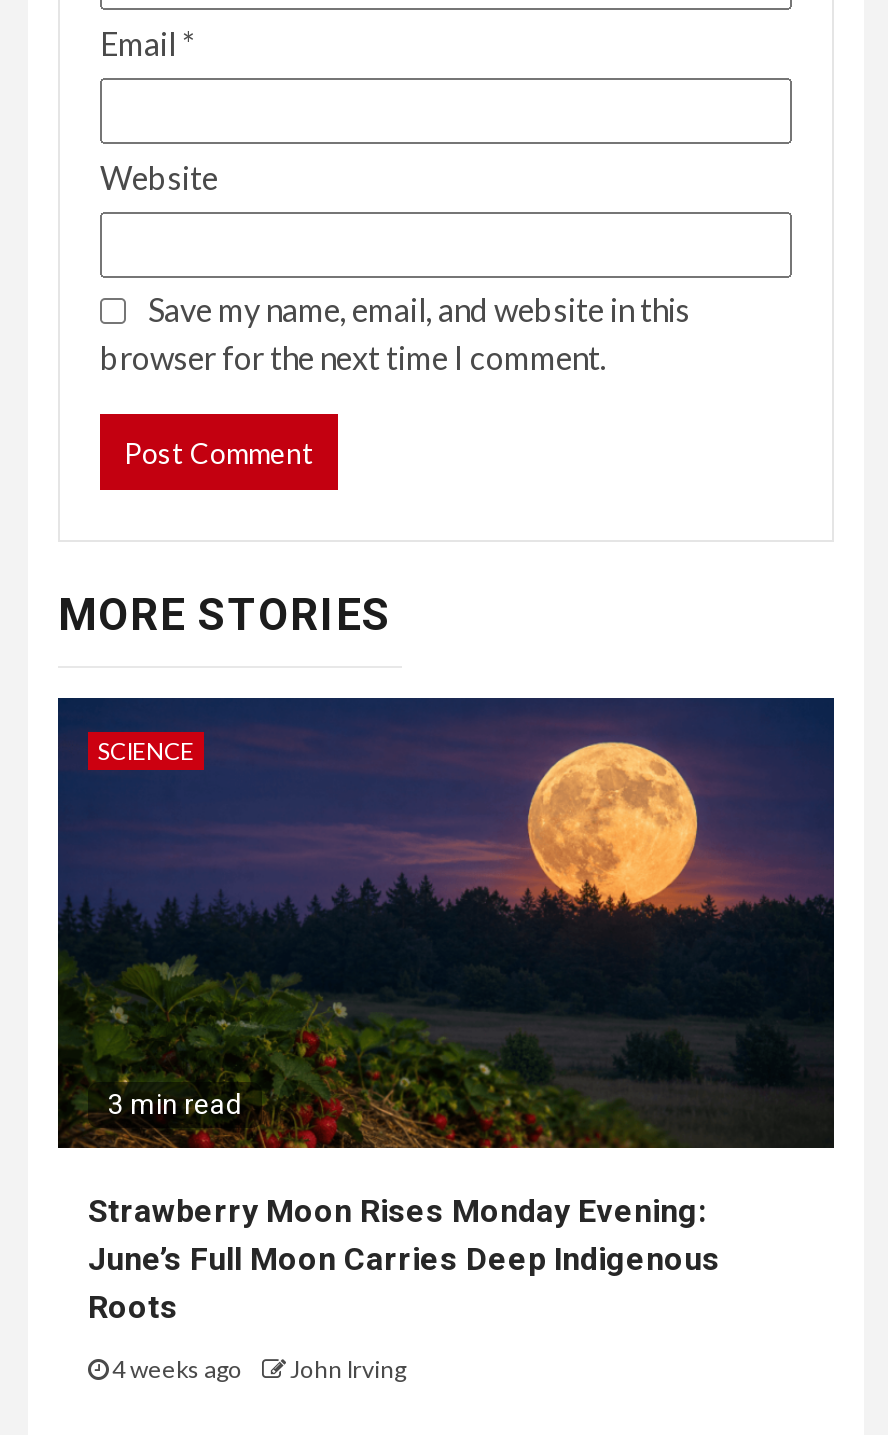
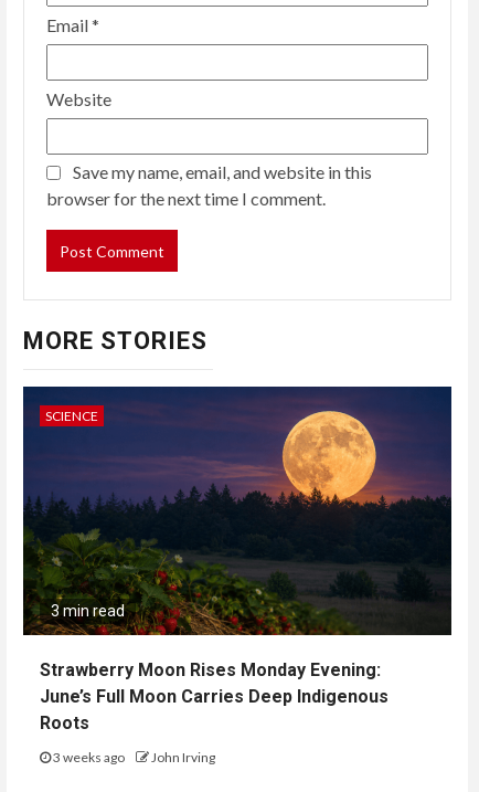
- 4 weeks ago John Irving
+ 3 weeks ago John Irving
